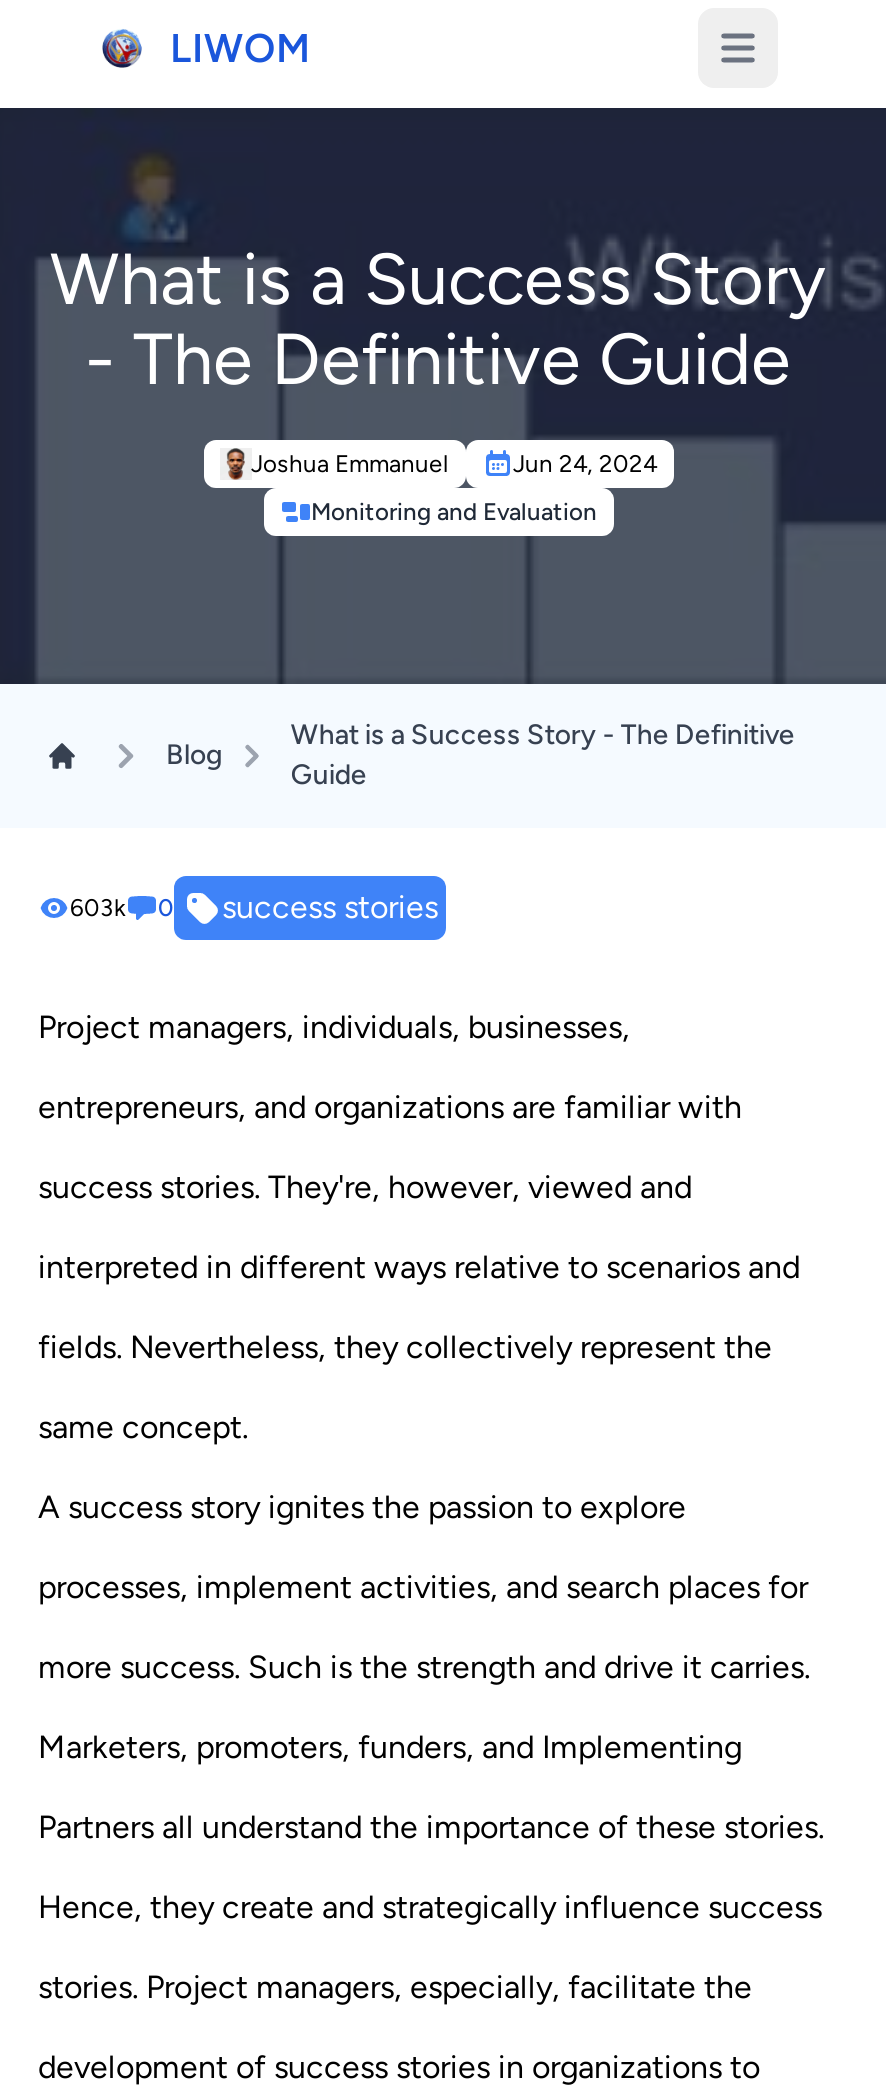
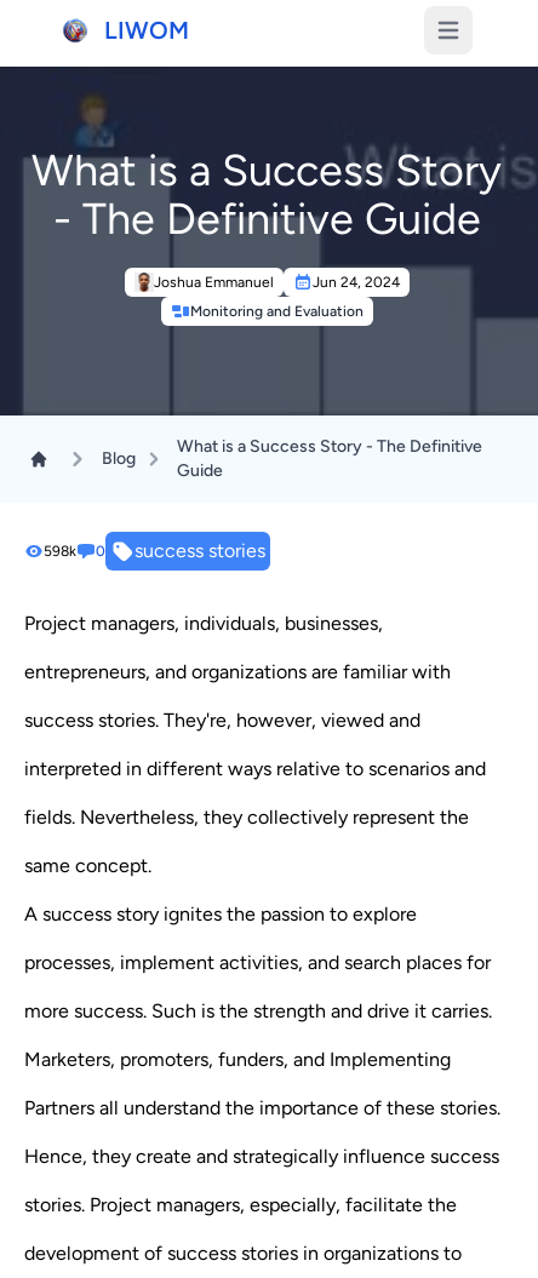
- 603k
+ 598k
